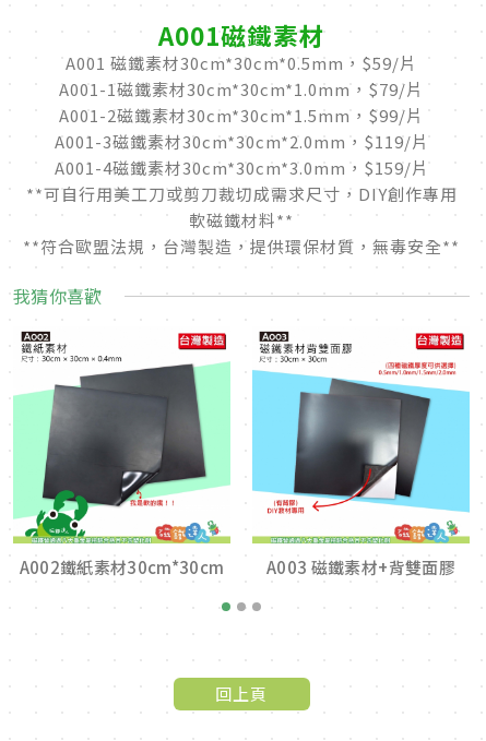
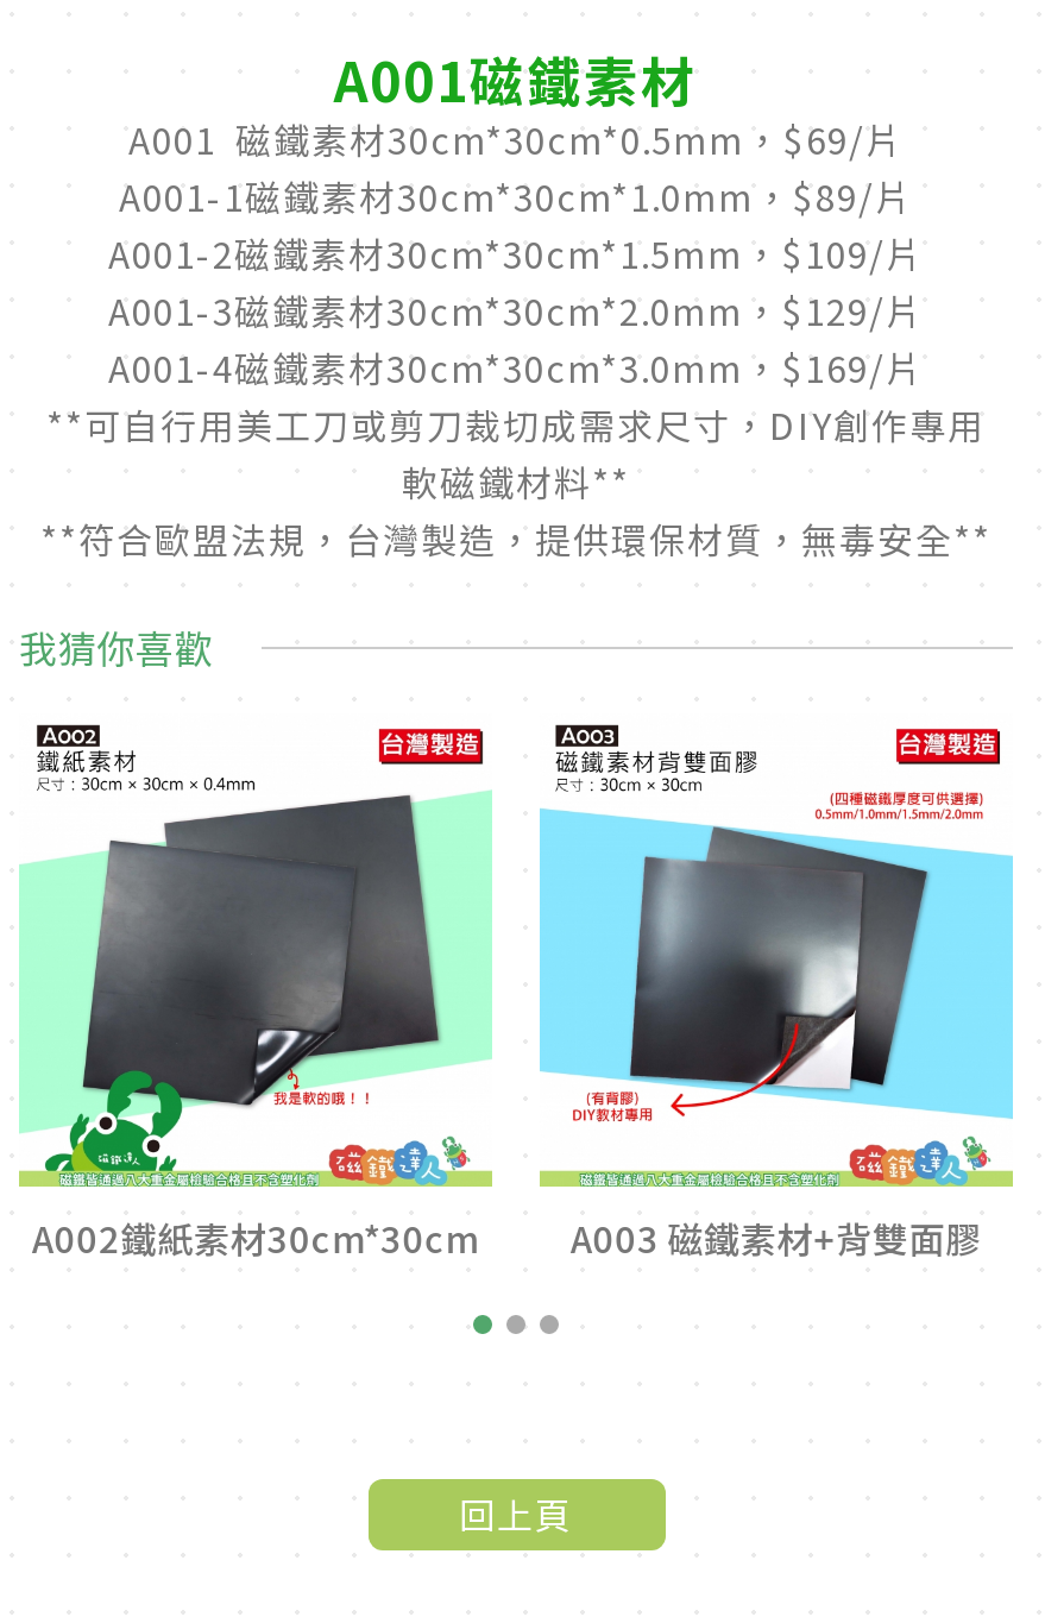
- A001 磁鐵素材30cm*30cm*0.5mm，$59/片
+ A001 磁鐵素材30cm*30cm*0.5mm，$69/片

- A001-1磁鐵素材30cm*30cm*1.0mm，$79/片
+ A001-1磁鐵素材30cm*30cm*1.0mm，$89/片

- A001-2磁鐵素材30cm*30cm*1.5mm，$99/片
+ A001-2磁鐵素材30cm*30cm*1.5mm，$109/片

- A001-3磁鐵素材30cm*30cm*2.0mm，$119/片
+ A001-3磁鐵素材30cm*30cm*2.0mm，$129/片

- A001-4磁鐵素材30cm*30cm*3.0mm，$159/片
+ A001-4磁鐵素材30cm*30cm*3.0mm，$169/片
